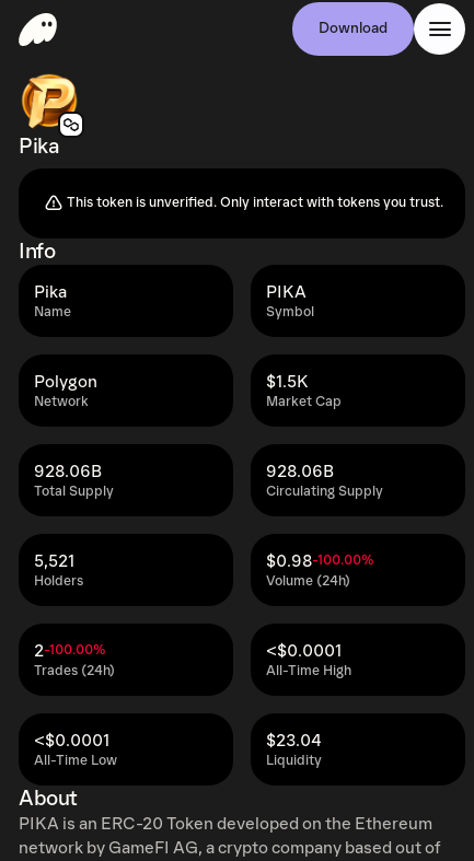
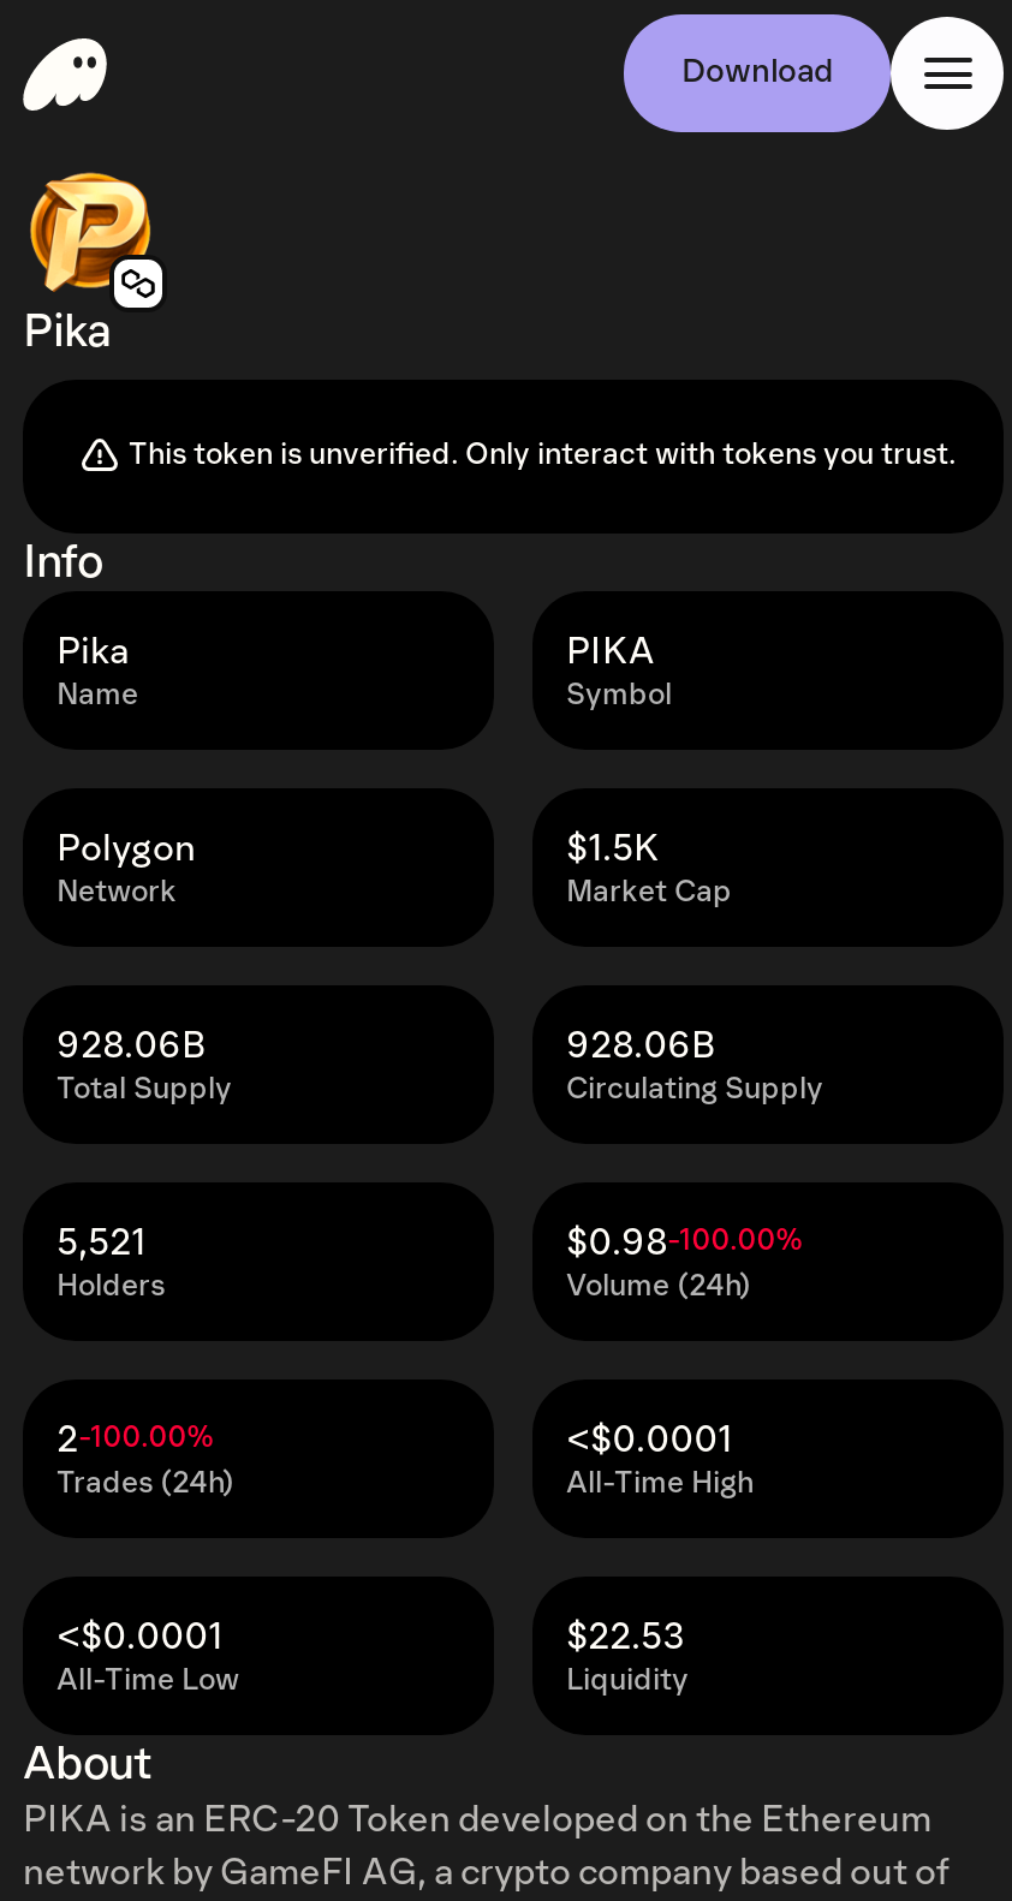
- $23.04
+ $22.53
